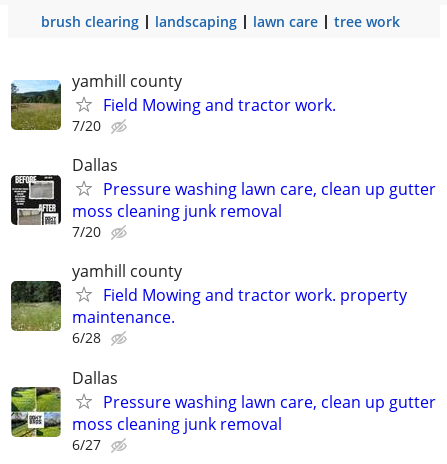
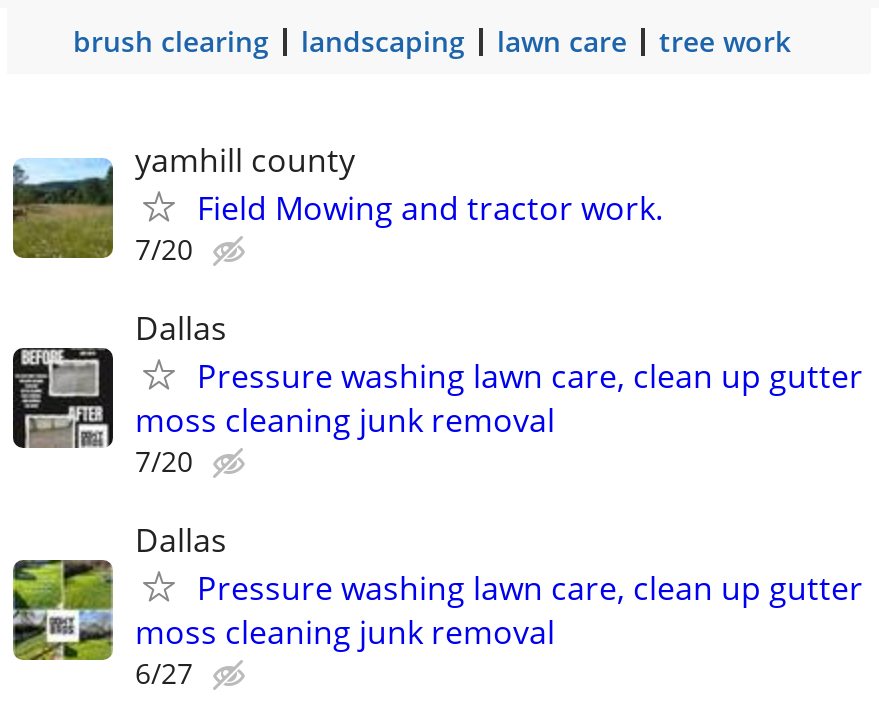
- [image]
- yamhill county
- Field Mowing and tractor work. property
- maintenance.
- 6/28
